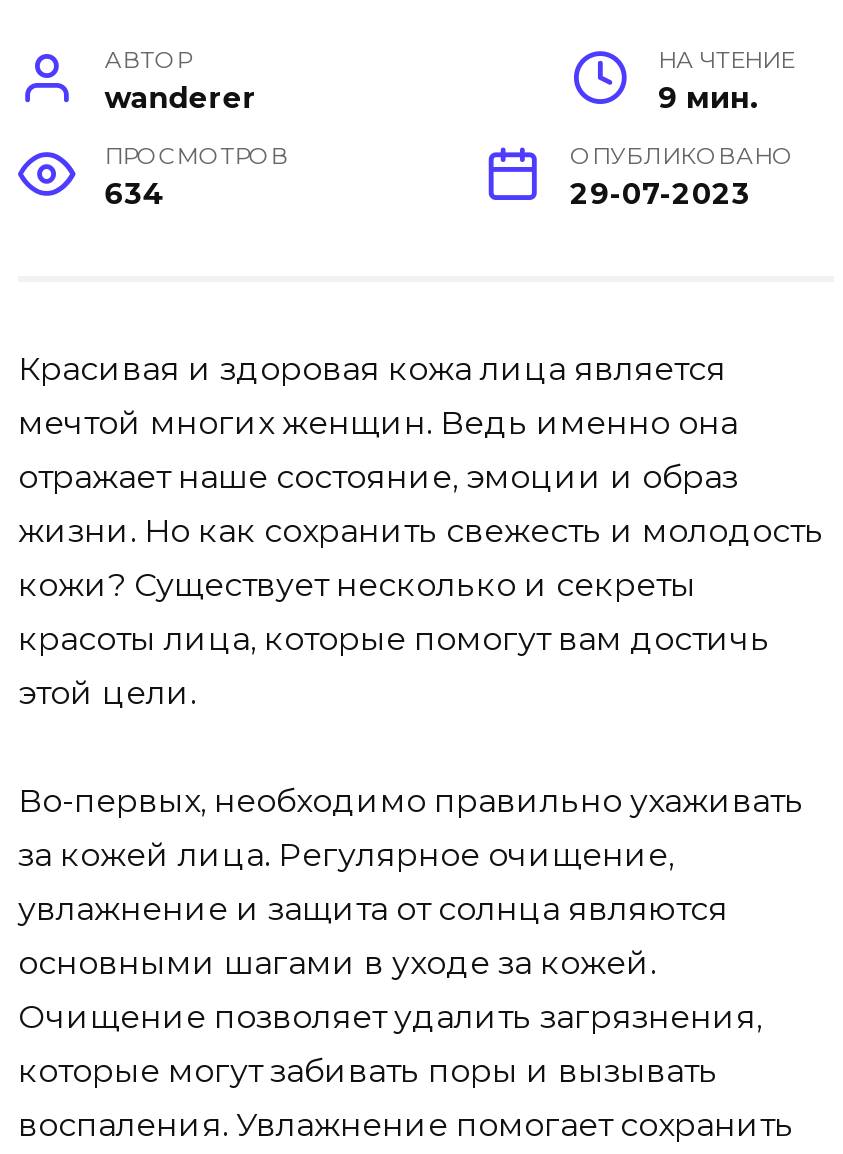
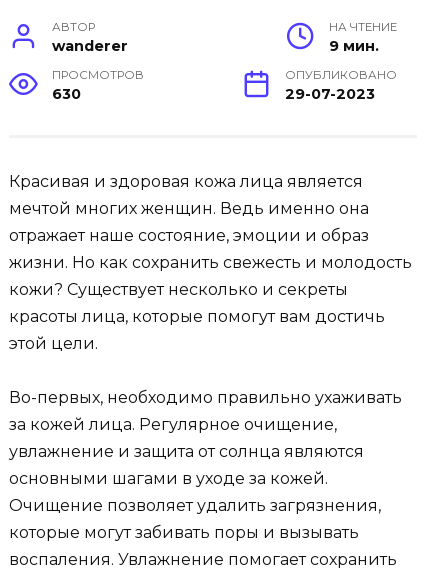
- 634
+ 630
